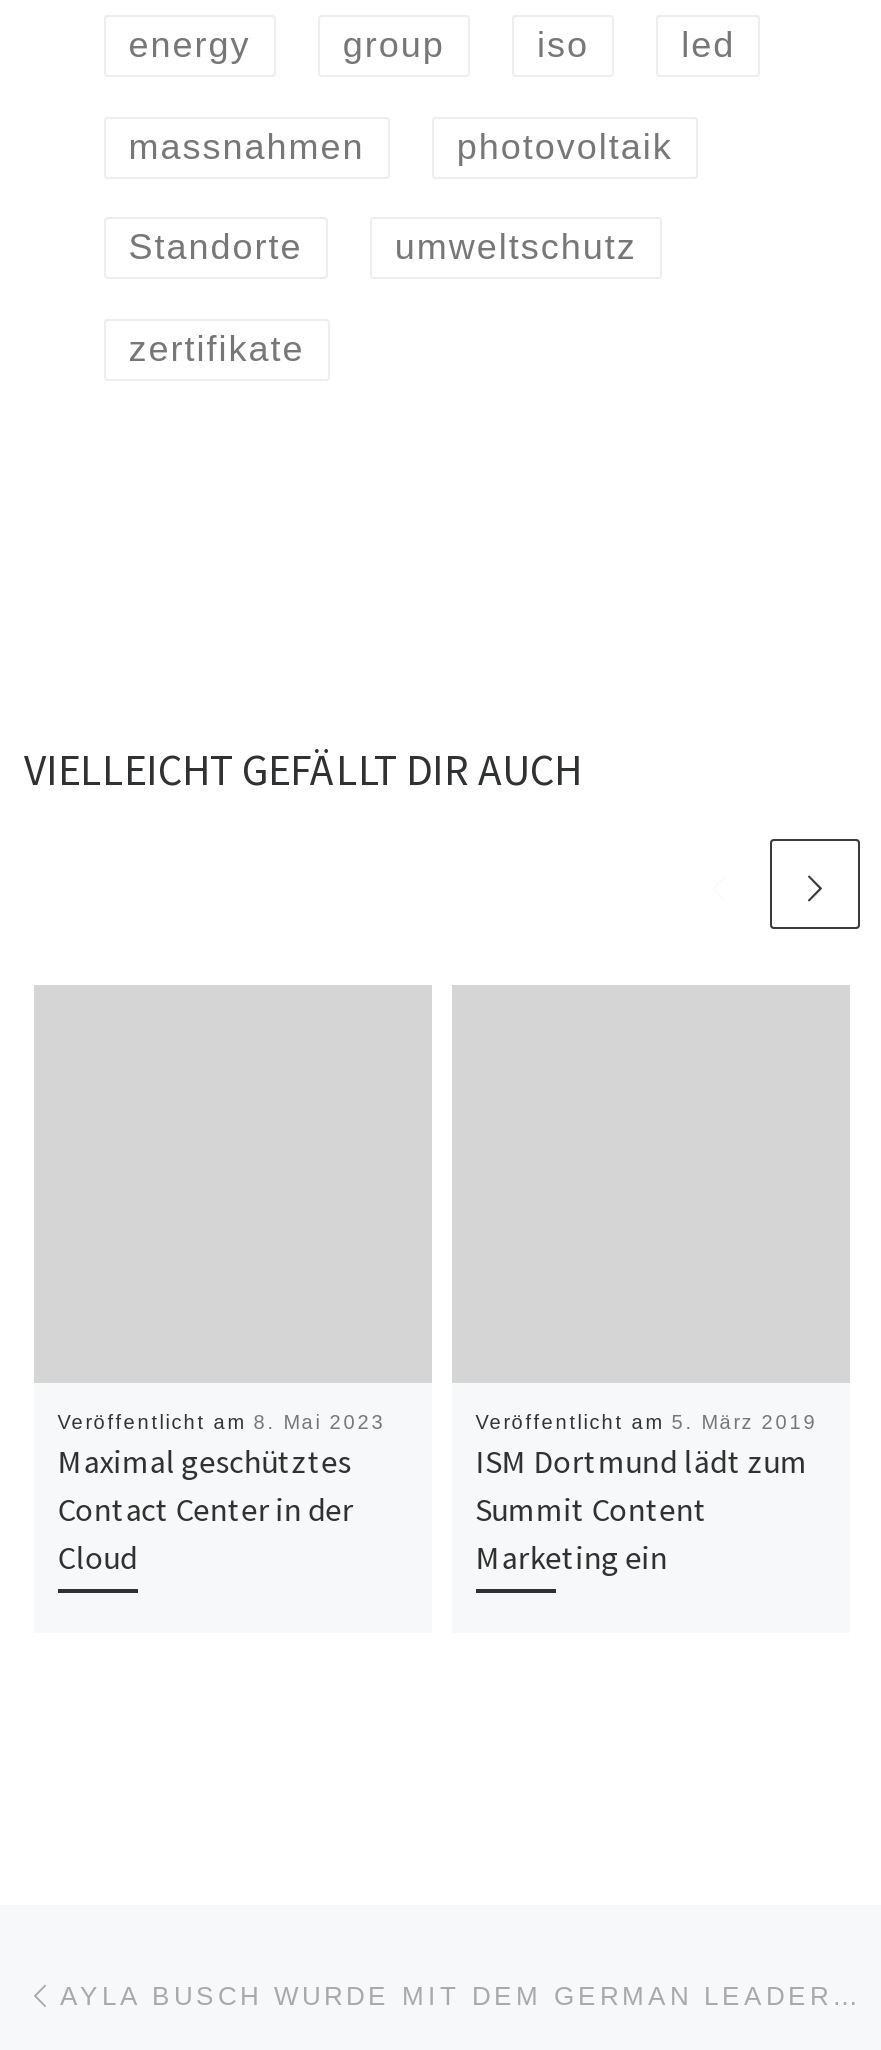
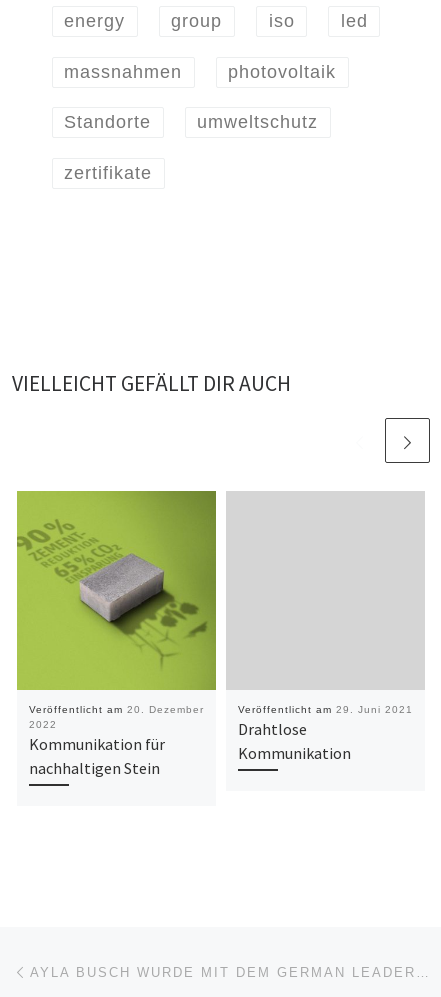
+ [image]

- Veröffentlicht am 8. Mai 2023
- Maximal geschütztes
- Contact Center in der
- Cloud
+ Veröffentlicht am 20. Dezember
+ 2022
+ Kommunikation für
+ nachhaltigen Stein

- Veröffentlicht am 5. März 2019
- ISM Dortmund lädt zum
- Summit Content
- Marketing ein
+ Veröffentlicht am 29. Juni 2021
+ Drahtlose
+ Kommunikation
